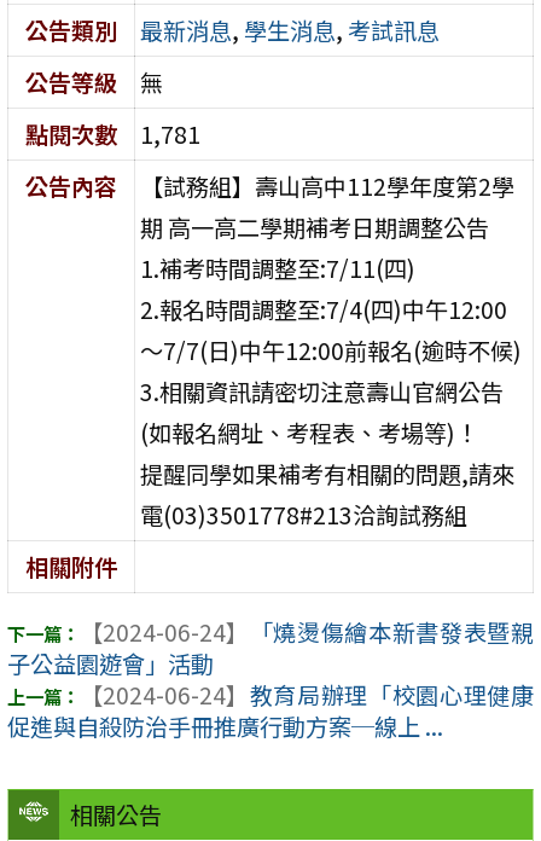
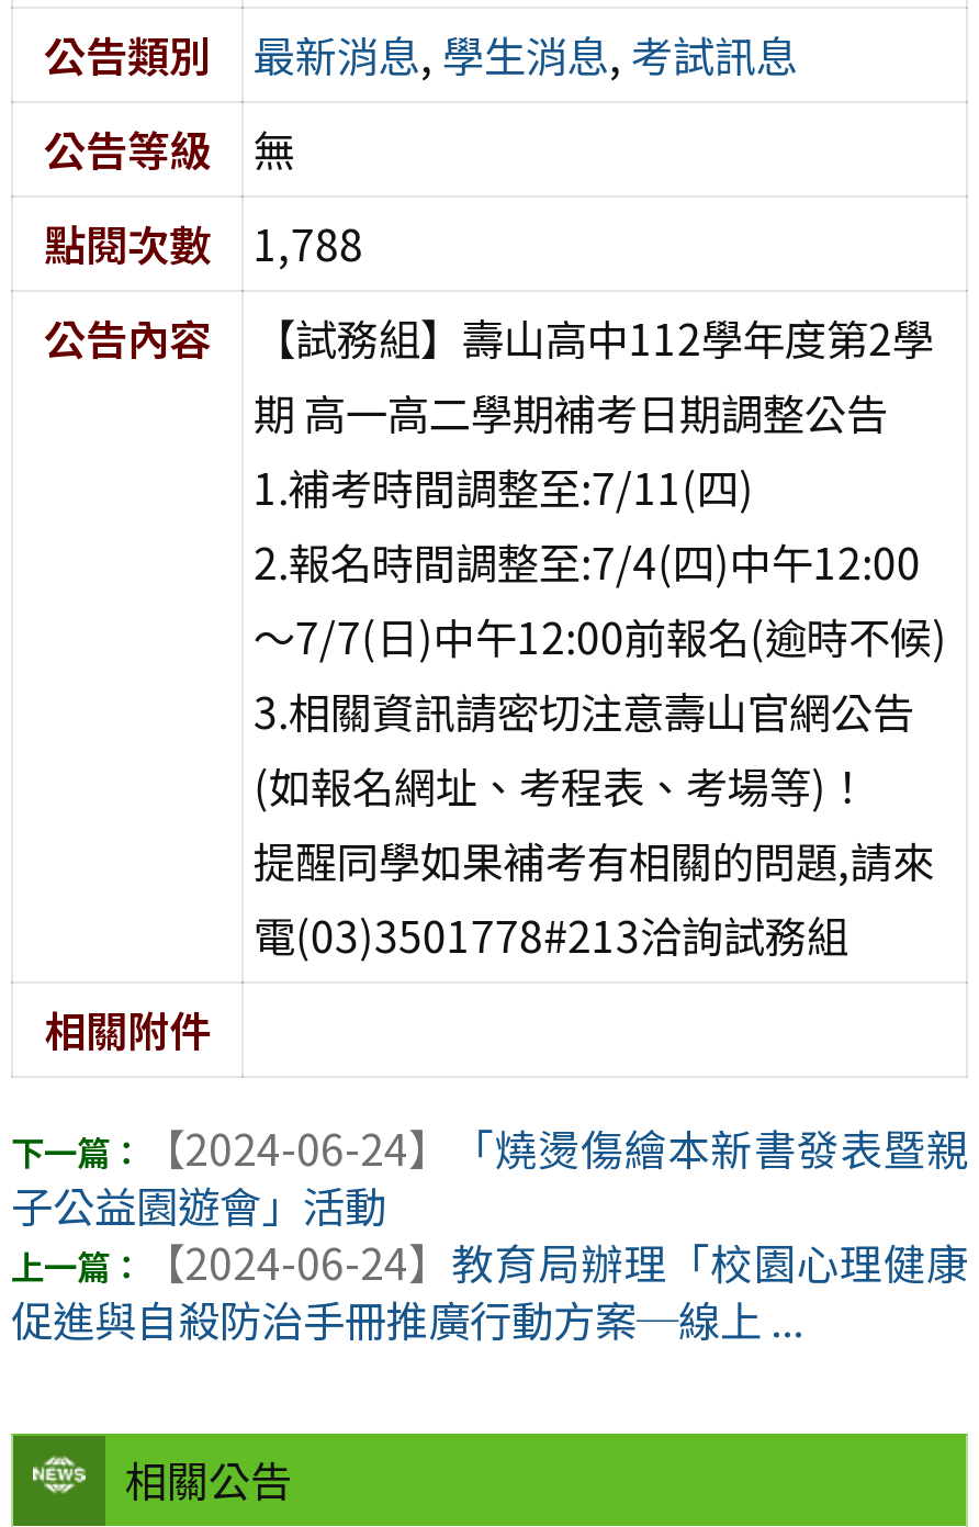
- 點閱次數 1,781
+ 點閱次數 1,788
